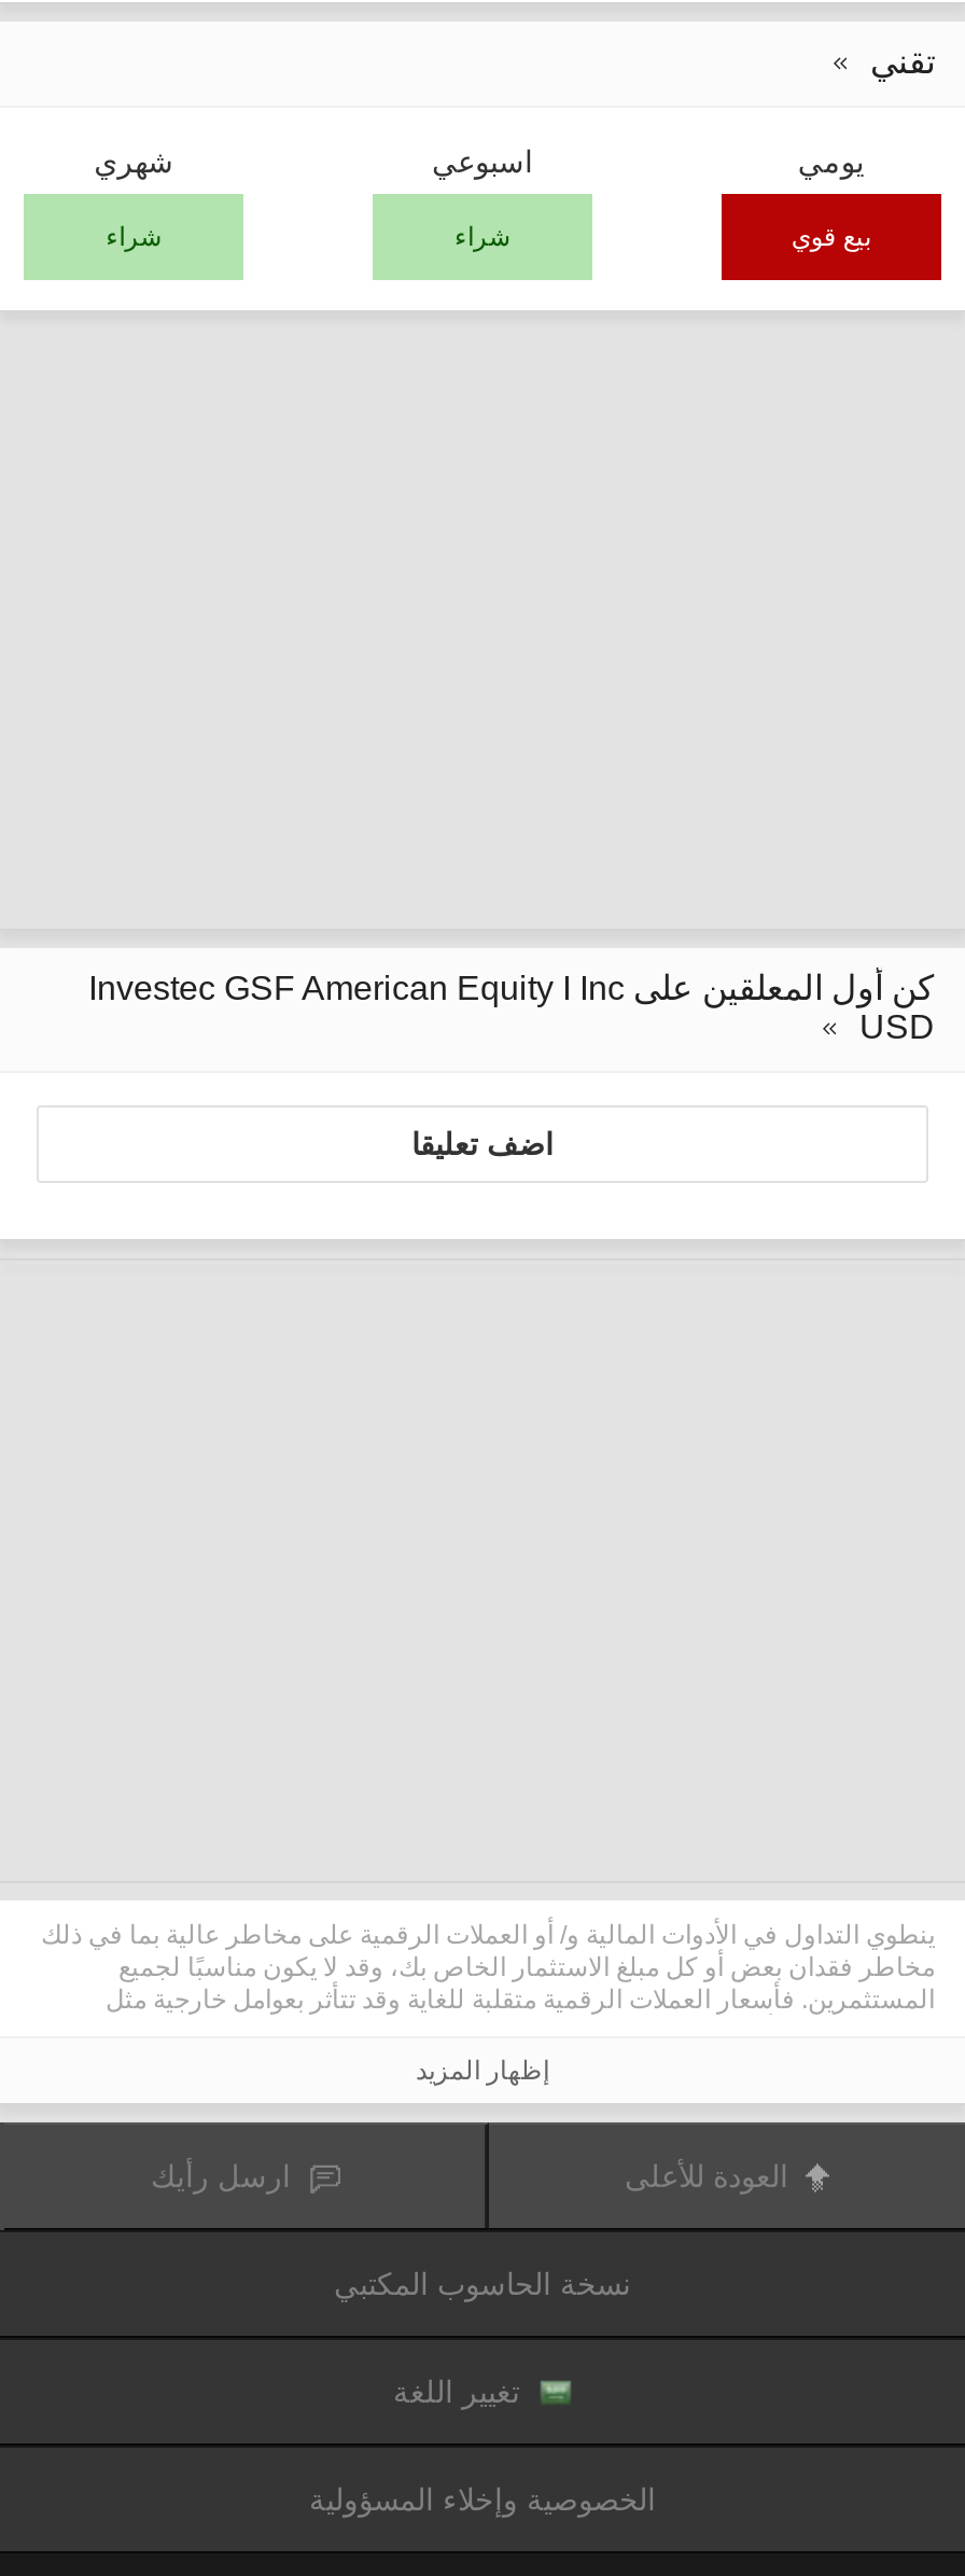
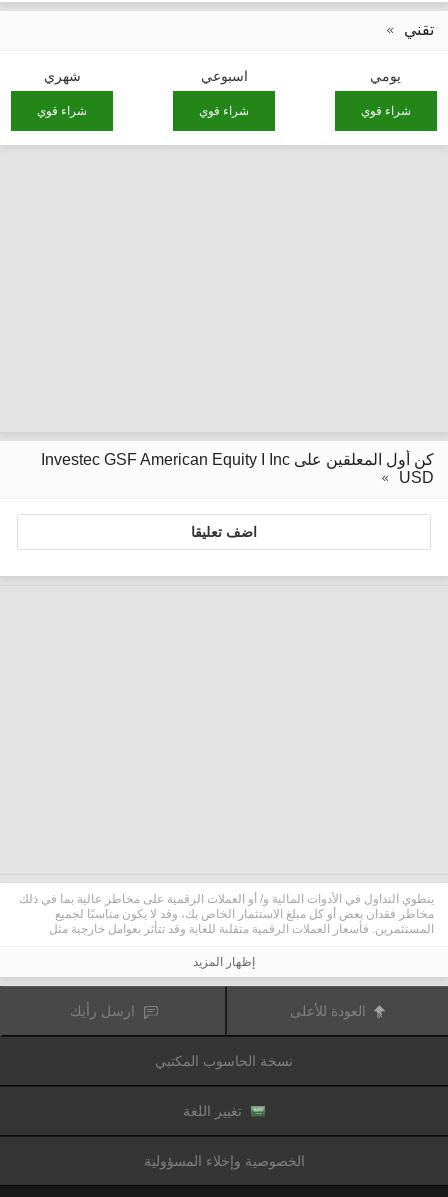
- بيع قوي
- شراء
- شراء
+ شراء قوي
+ شراء قوي
+ شراء قوي
